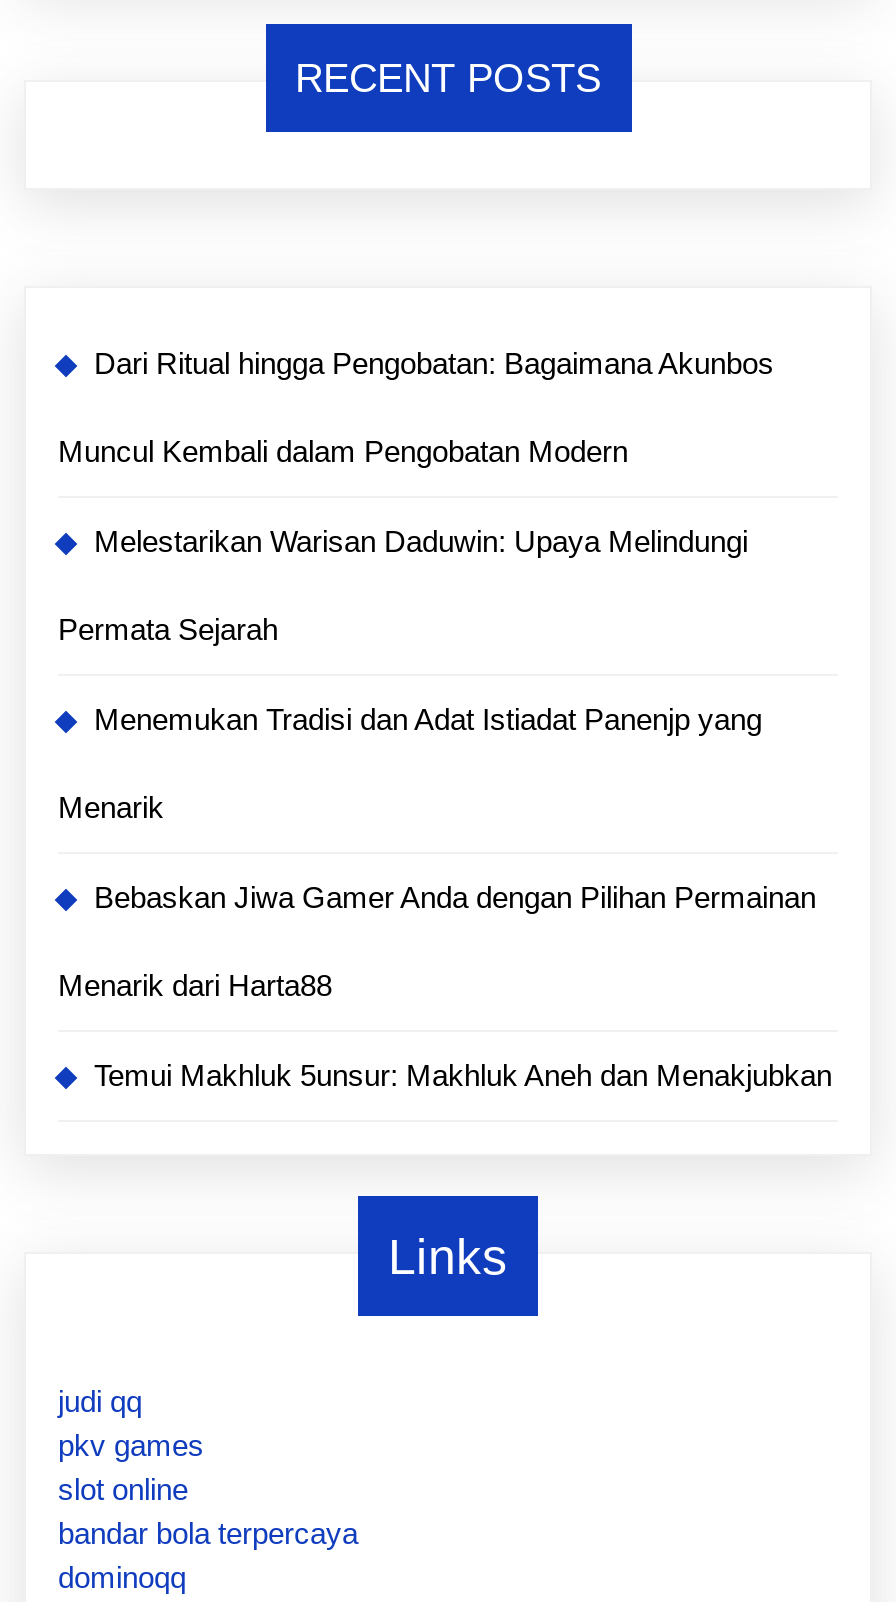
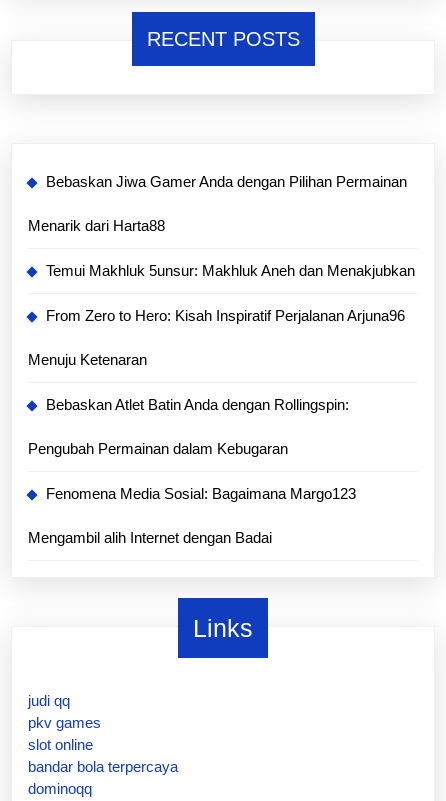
- Dari Ritual hingga Pengobatan: Bagaimana Akunbos
- Muncul Kembali dalam Pengobatan Modern
- Melestarikan Warisan Daduwin: Upaya Melindungi
- Permata Sejarah
- Menemukan Tradisi dan Adat Istiadat Panenjp yang
- Menarik

moved up: Bebaskan Jiwa Gamer Anda dengan Pilihan Permainan | Menarik dari Harta88 | Temui Makhluk 5unsur: Makhluk Aneh dan Menakjubkan

+ From Zero to Hero: Kisah Inspiratif Perjalanan Arjuna96
+ Menuju Ketenaran
+ Bebaskan Atlet Batin Anda dengan Rollingspin:
+ Pengubah Permainan dalam Kebugaran
+ Fenomena Media Sosial: Bagaimana Margo123
+ Mengambil alih Internet dengan Badai
